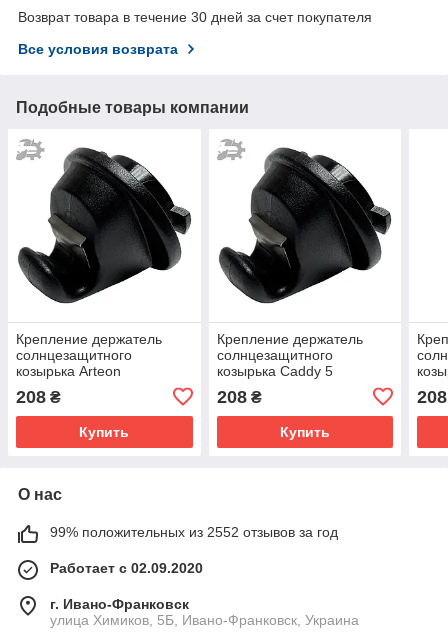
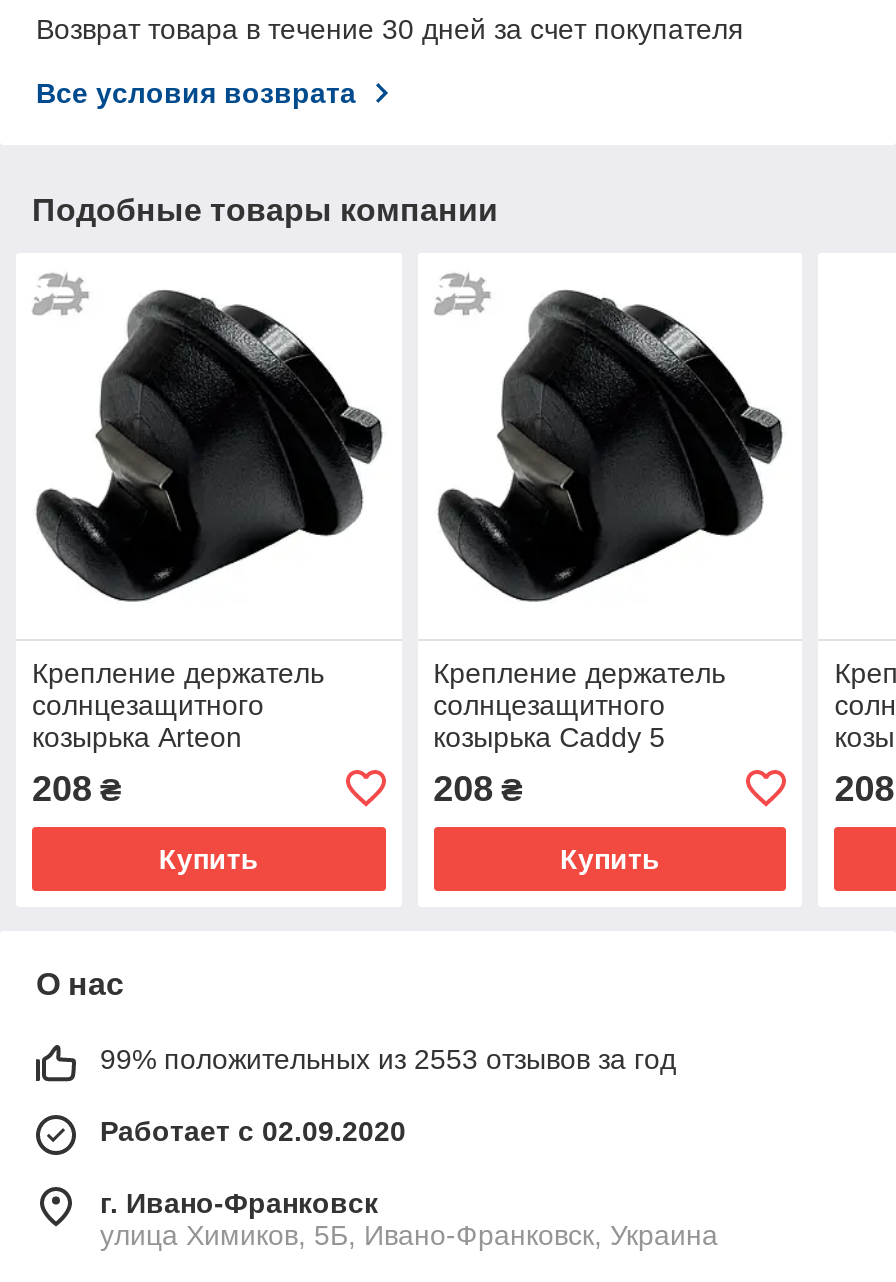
- 99% положительных из 2552 отзывов за год
+ 99% положительных из 2553 отзывов за год
